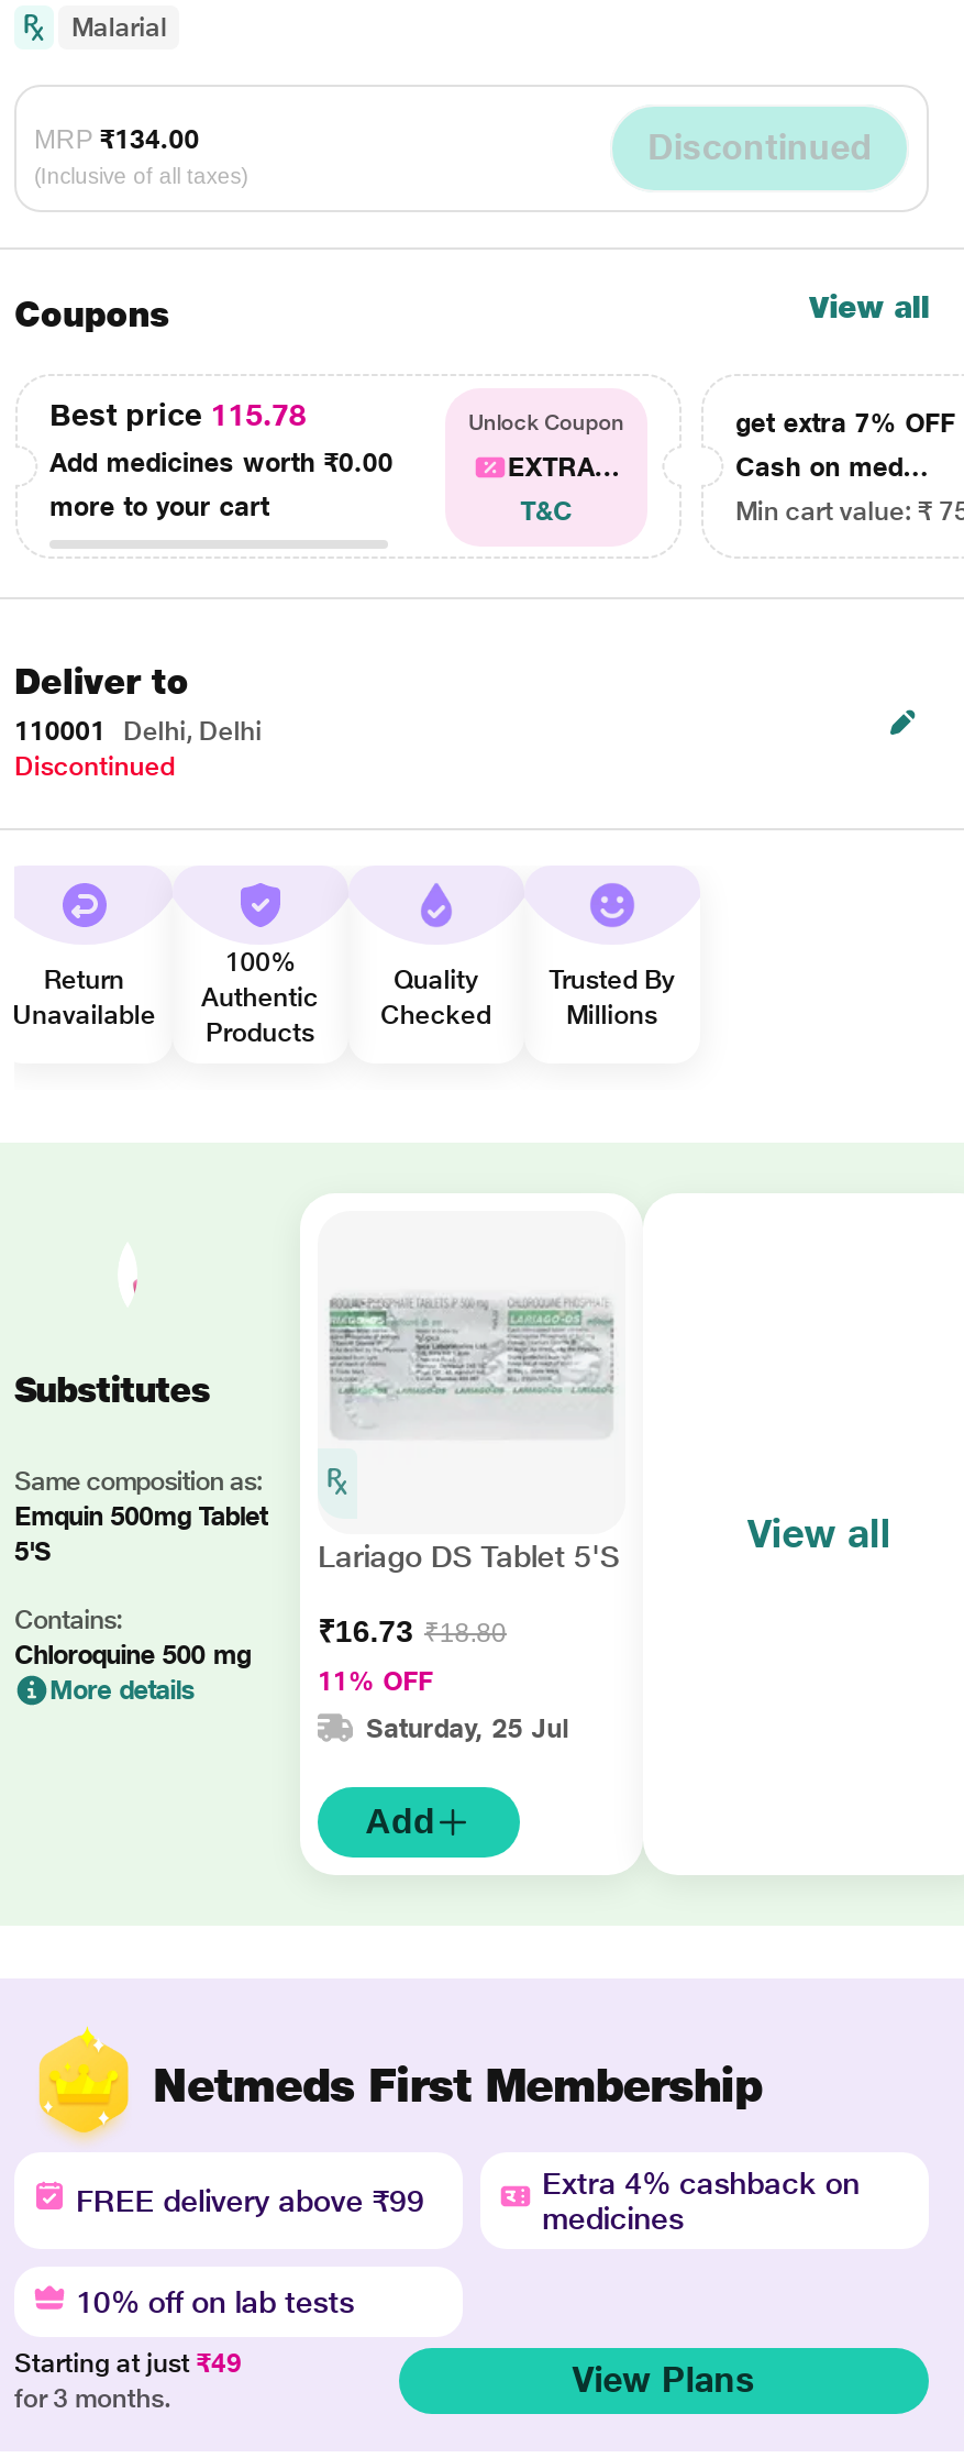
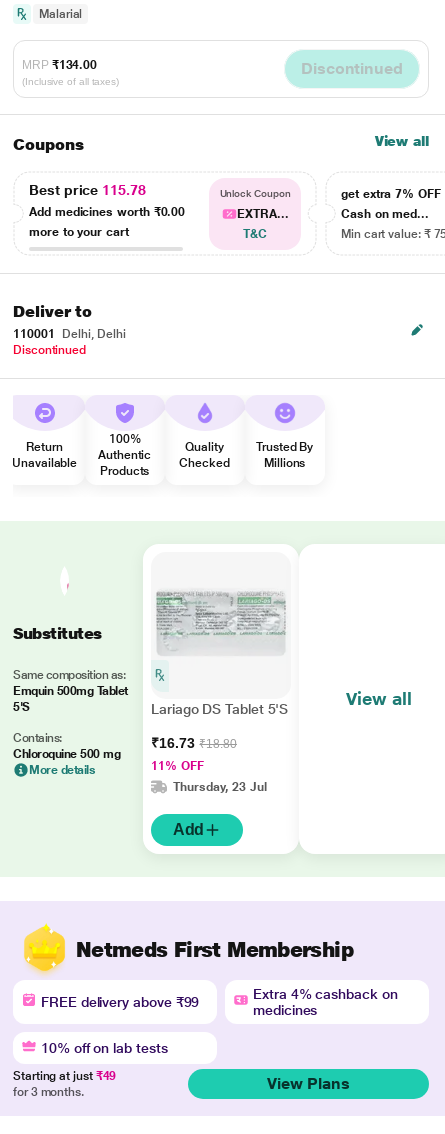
- Saturday, 25 Jul
+ Thursday, 23 Jul
